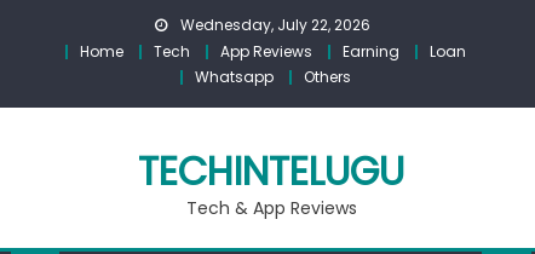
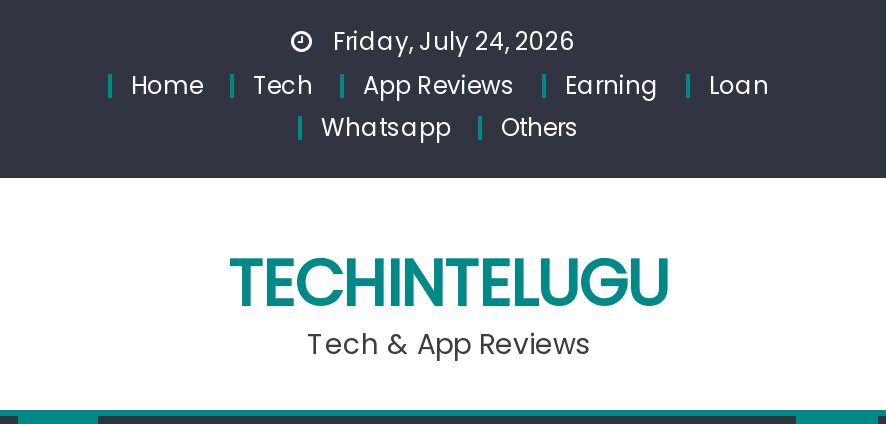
- Wednesday, July 22, 2026
+ Friday, July 24, 2026
